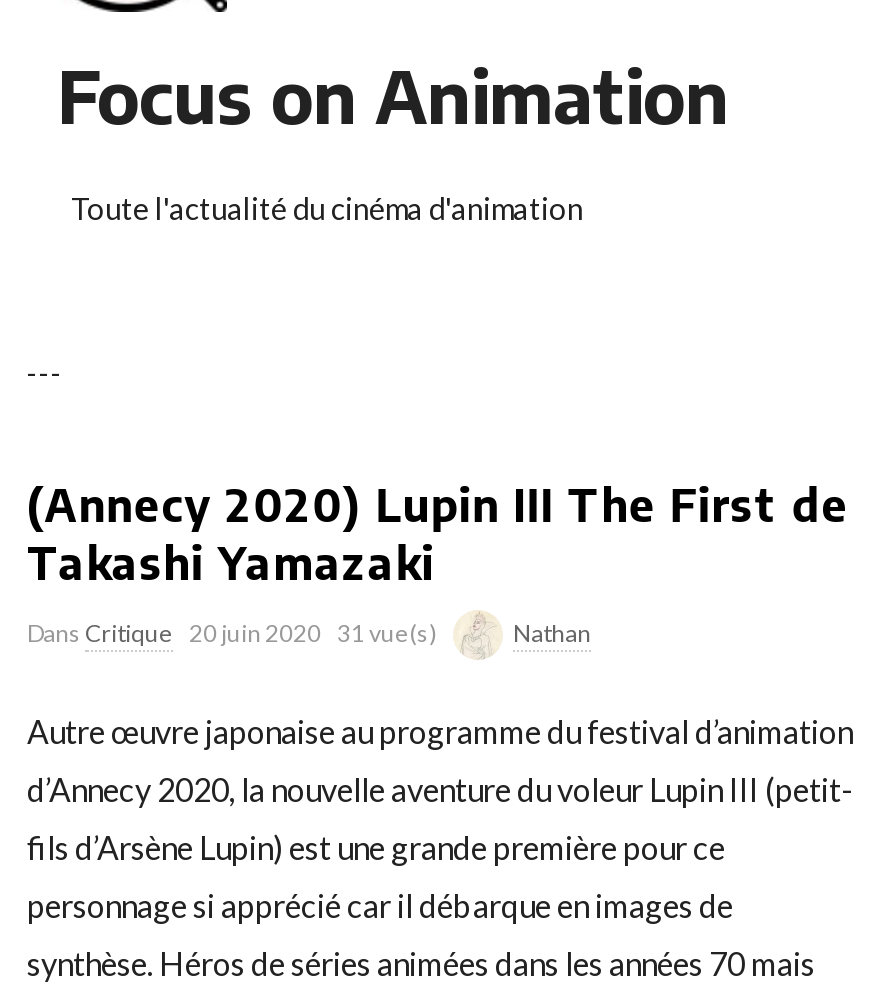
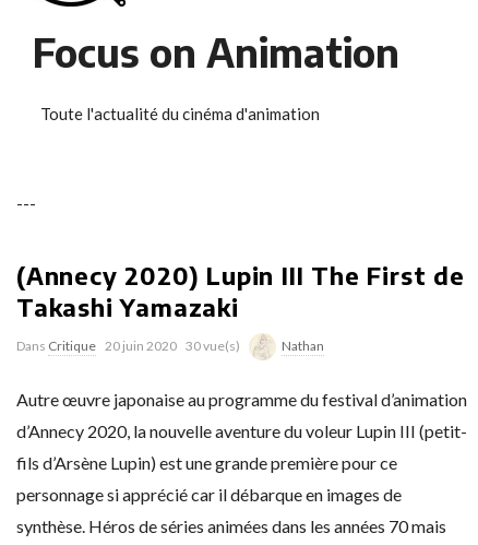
- Dans Critique 20 juin 2020 31 vue(s)
+ Dans Critique 20 juin 2020 30 vue(s)
